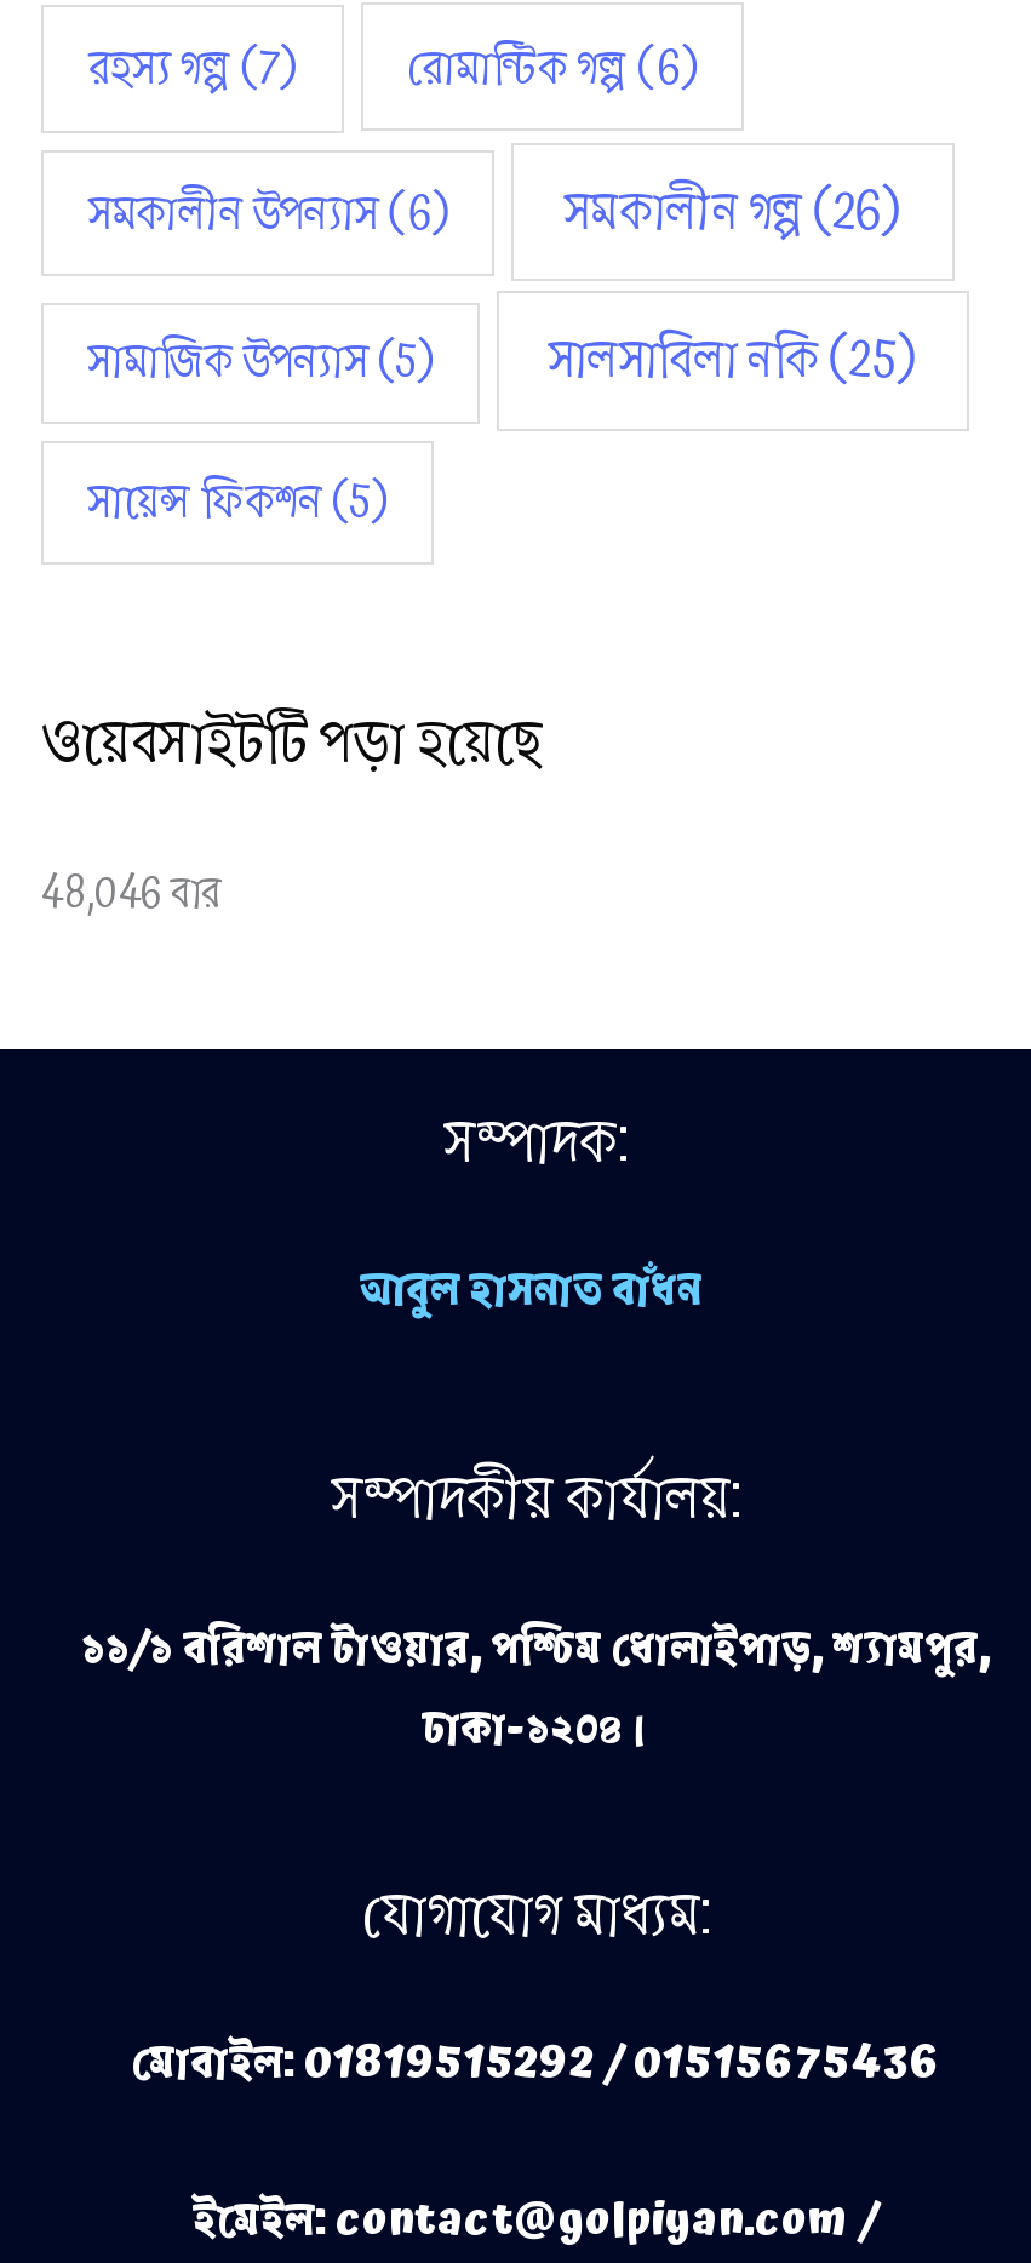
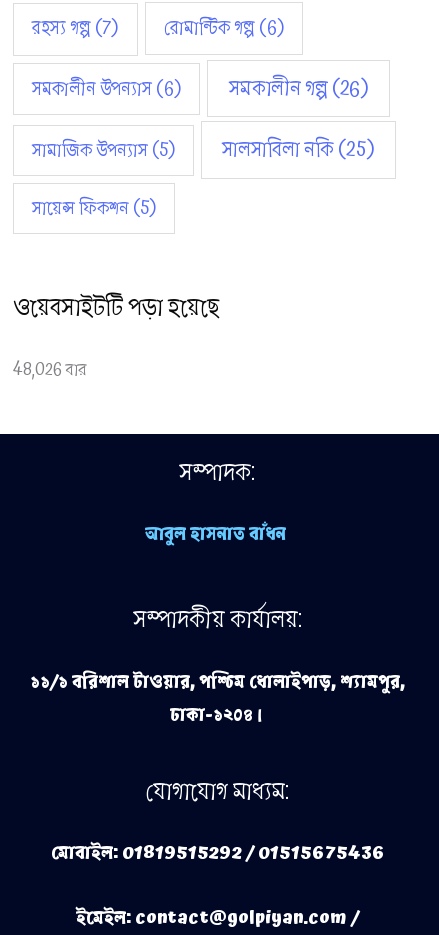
- 48,046 বার
+ 48,026 বার
